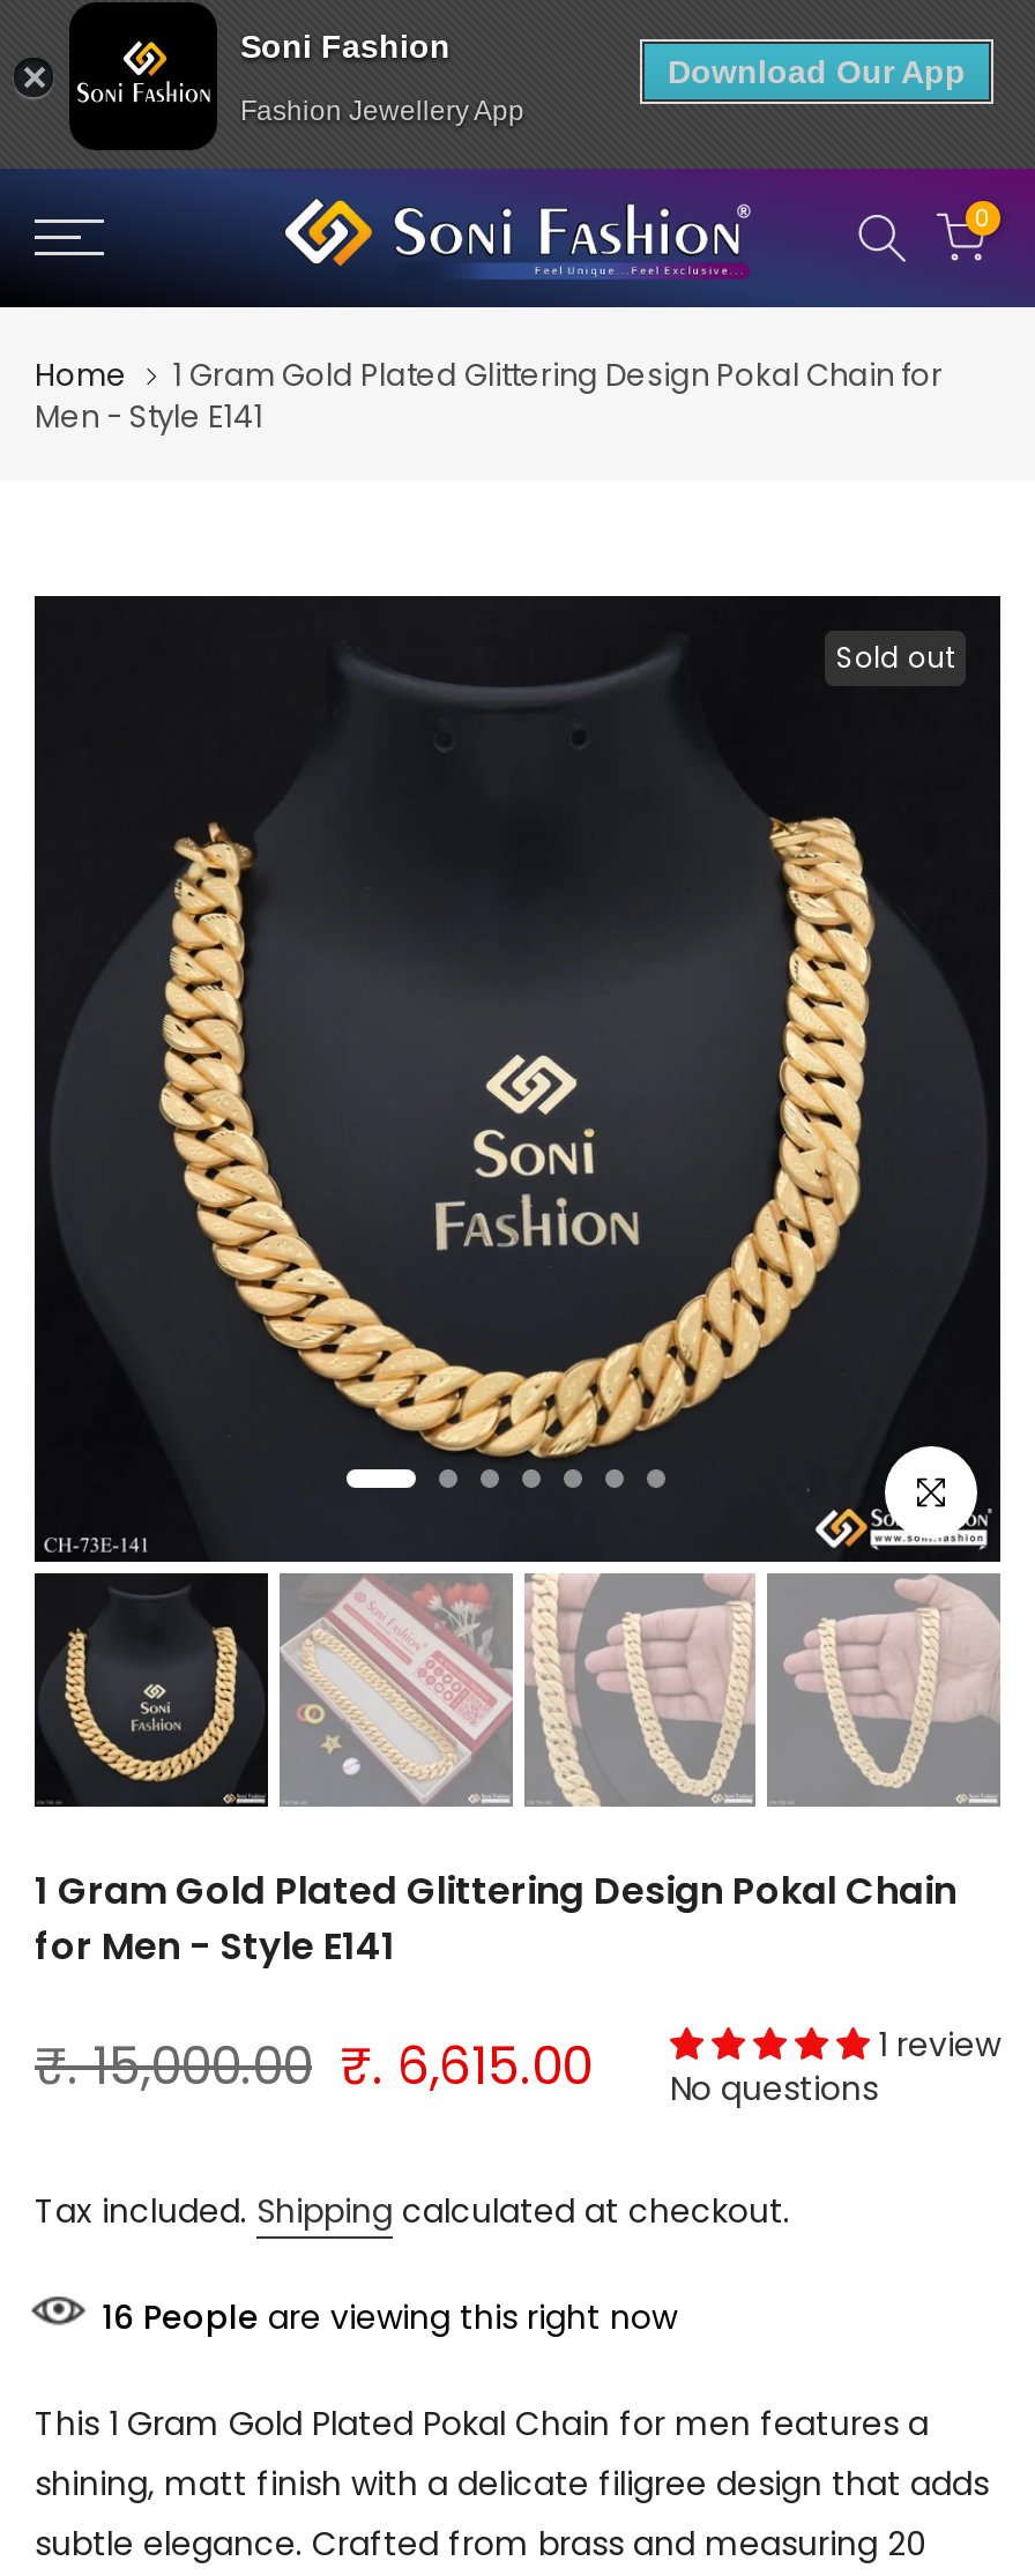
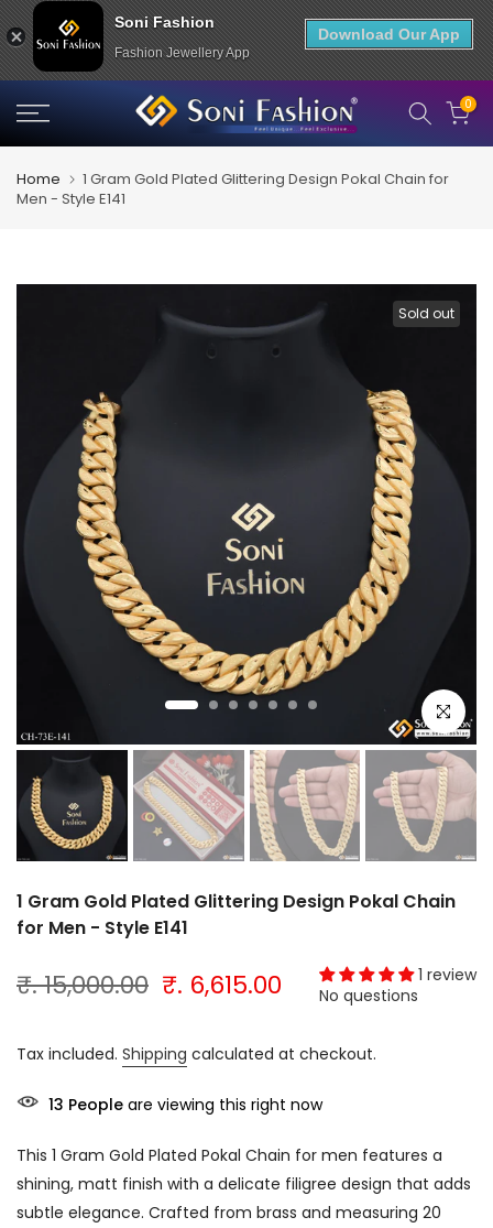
- 16 People are viewing this right now
+ 13 People are viewing this right now
